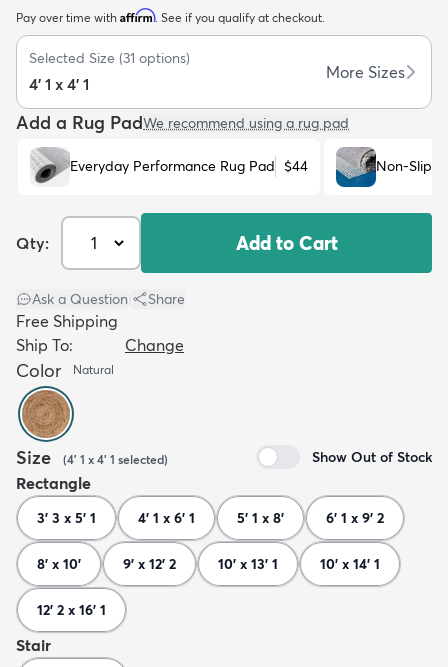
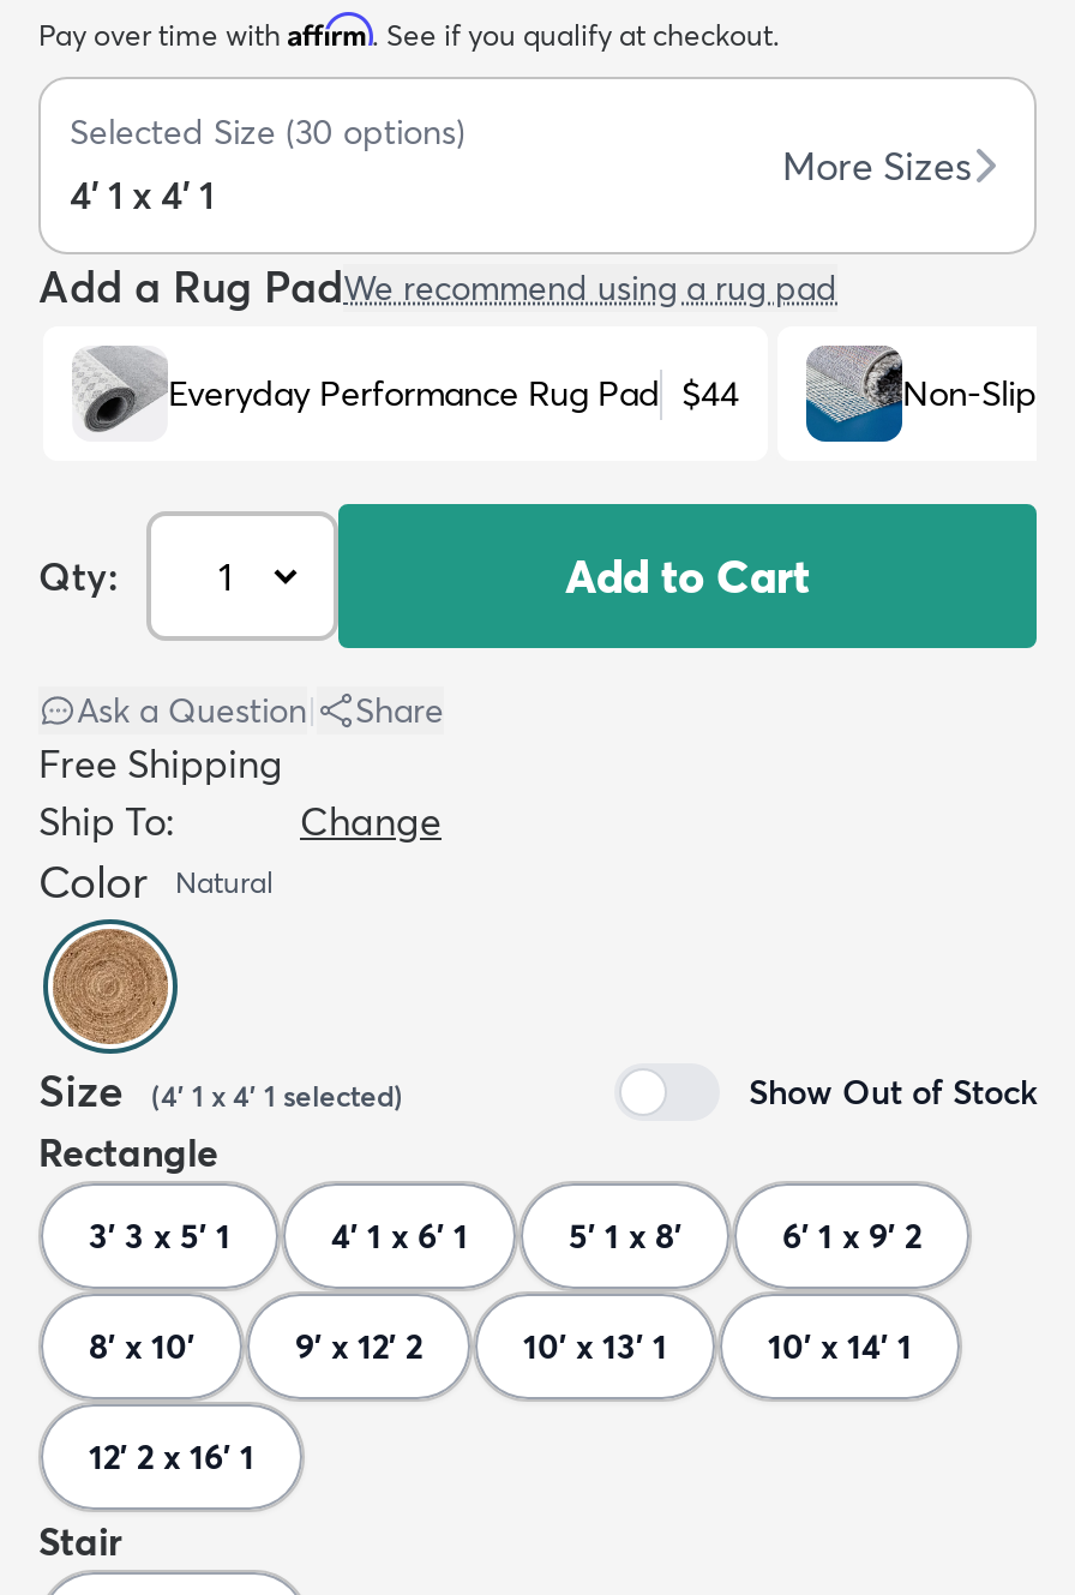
- Selected Size (31 options)
+ Selected Size (30 options)
